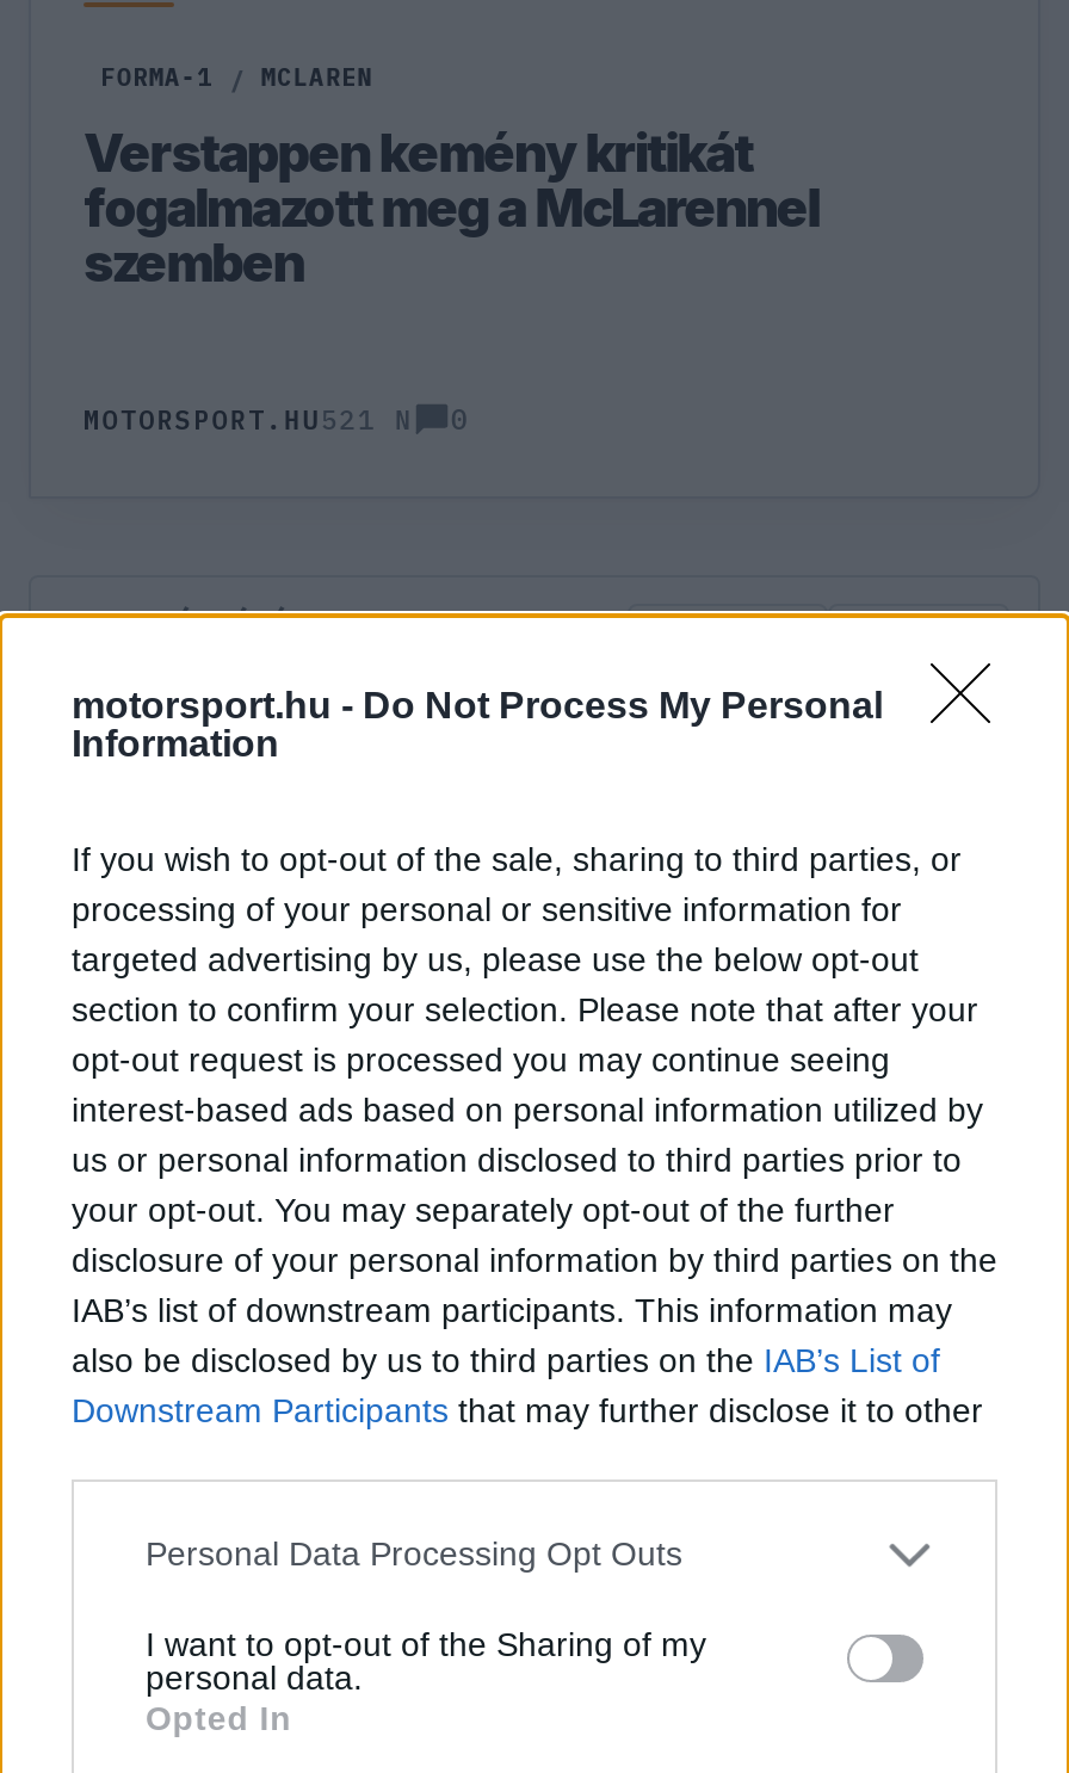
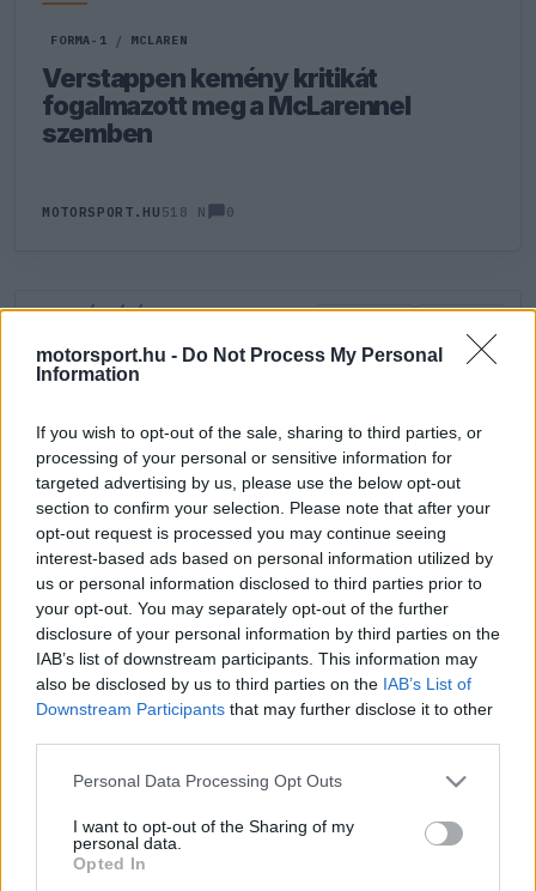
- MOTORSPORT.HU 521 N
+ MOTORSPORT.HU 518 N
